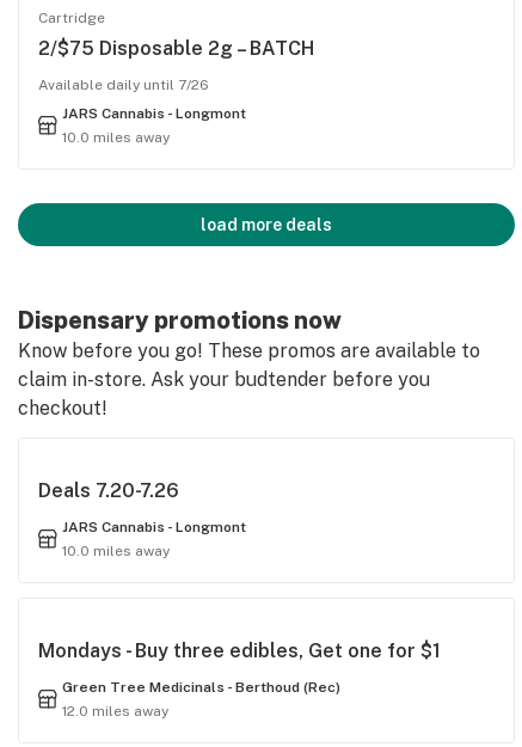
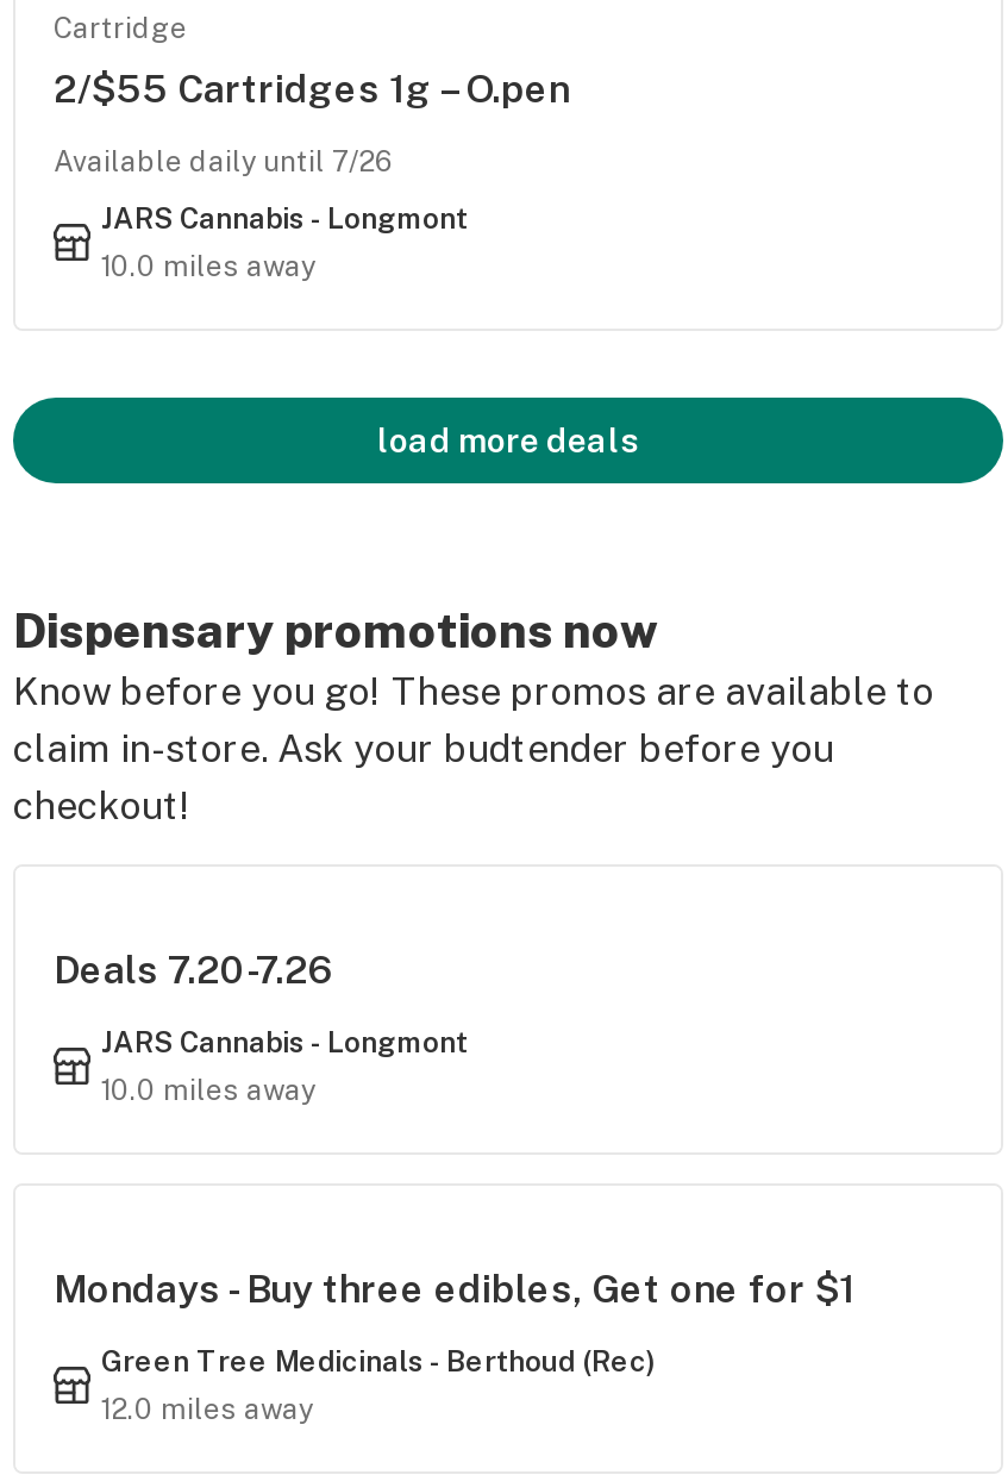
- 2/$75 Disposable 2g – BATCH
+ 2/$55 Cartridges 1g – O.pen
